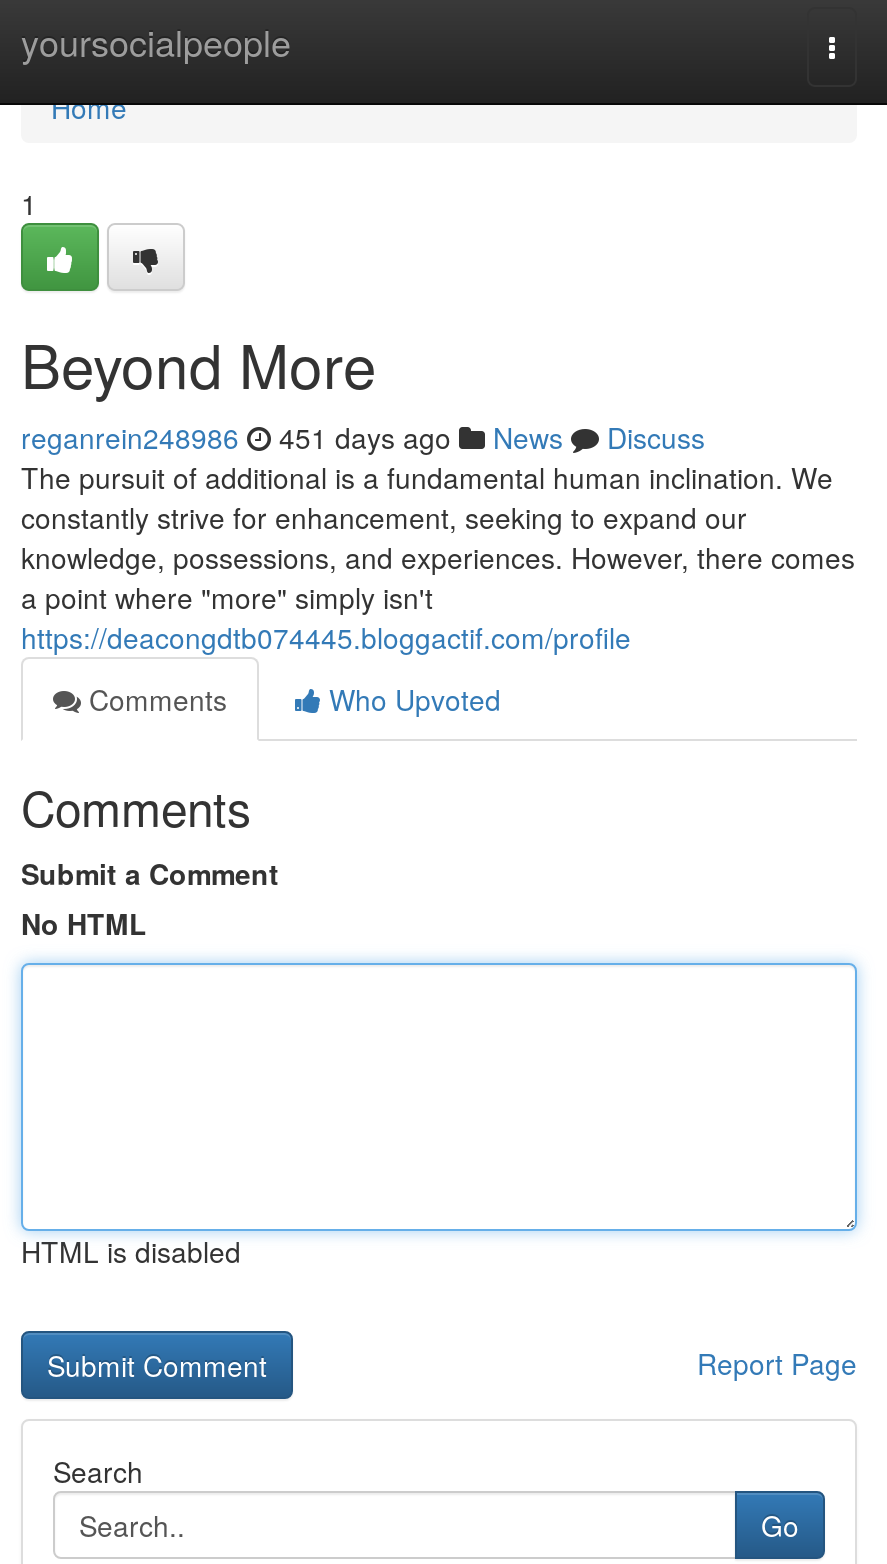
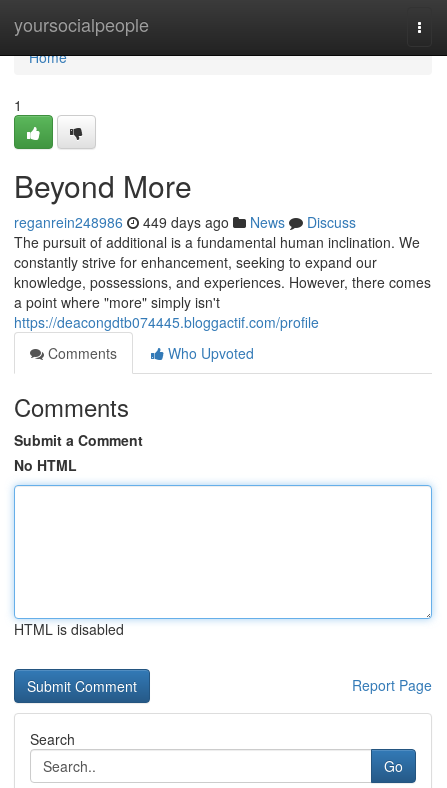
- reganrein248986 451 days ago News Discuss
+ reganrein248986 449 days ago News Discuss
